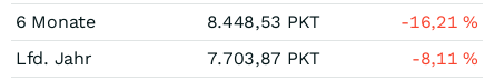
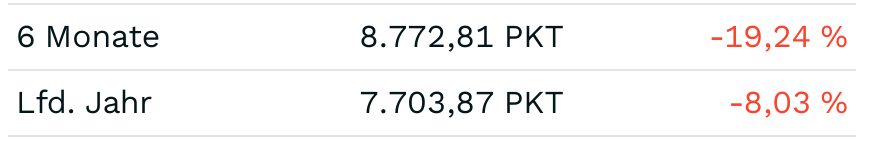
- 8.448,53 PKT
+ 8.772,81 PKT

- -16,21%
+ -19,24%

- -8,11%
+ -8,03%
